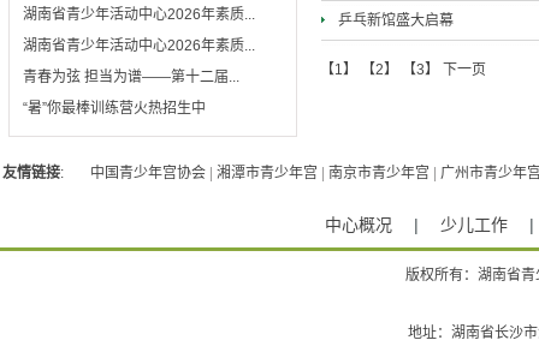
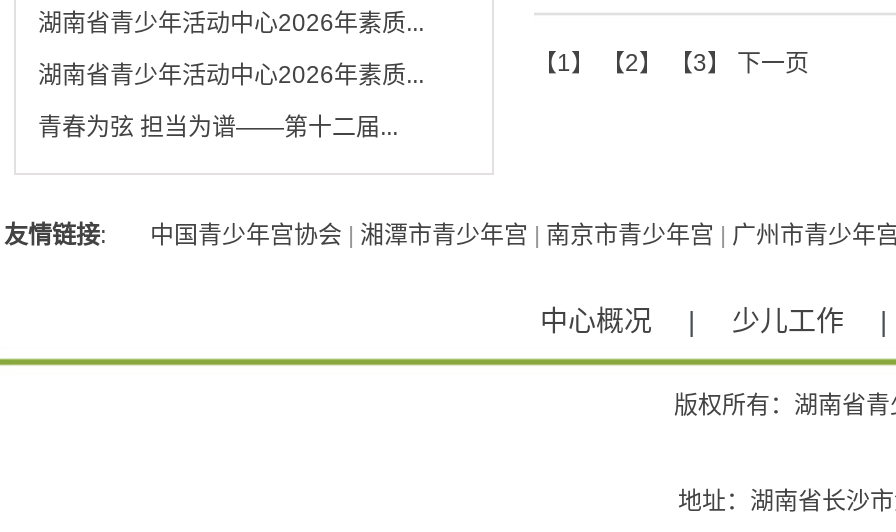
- 乒乓新馆盛大启幕

- “暑”你最棒训练营火热招生中
